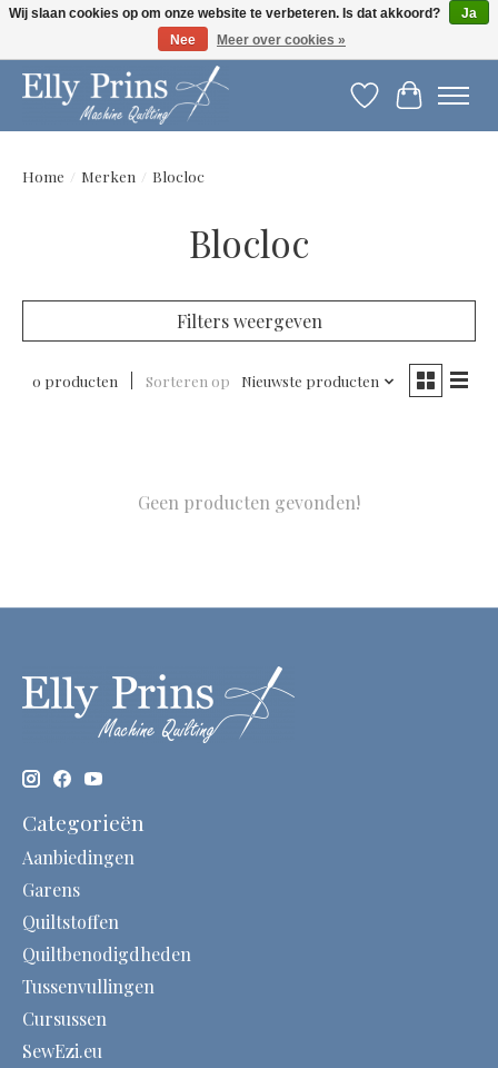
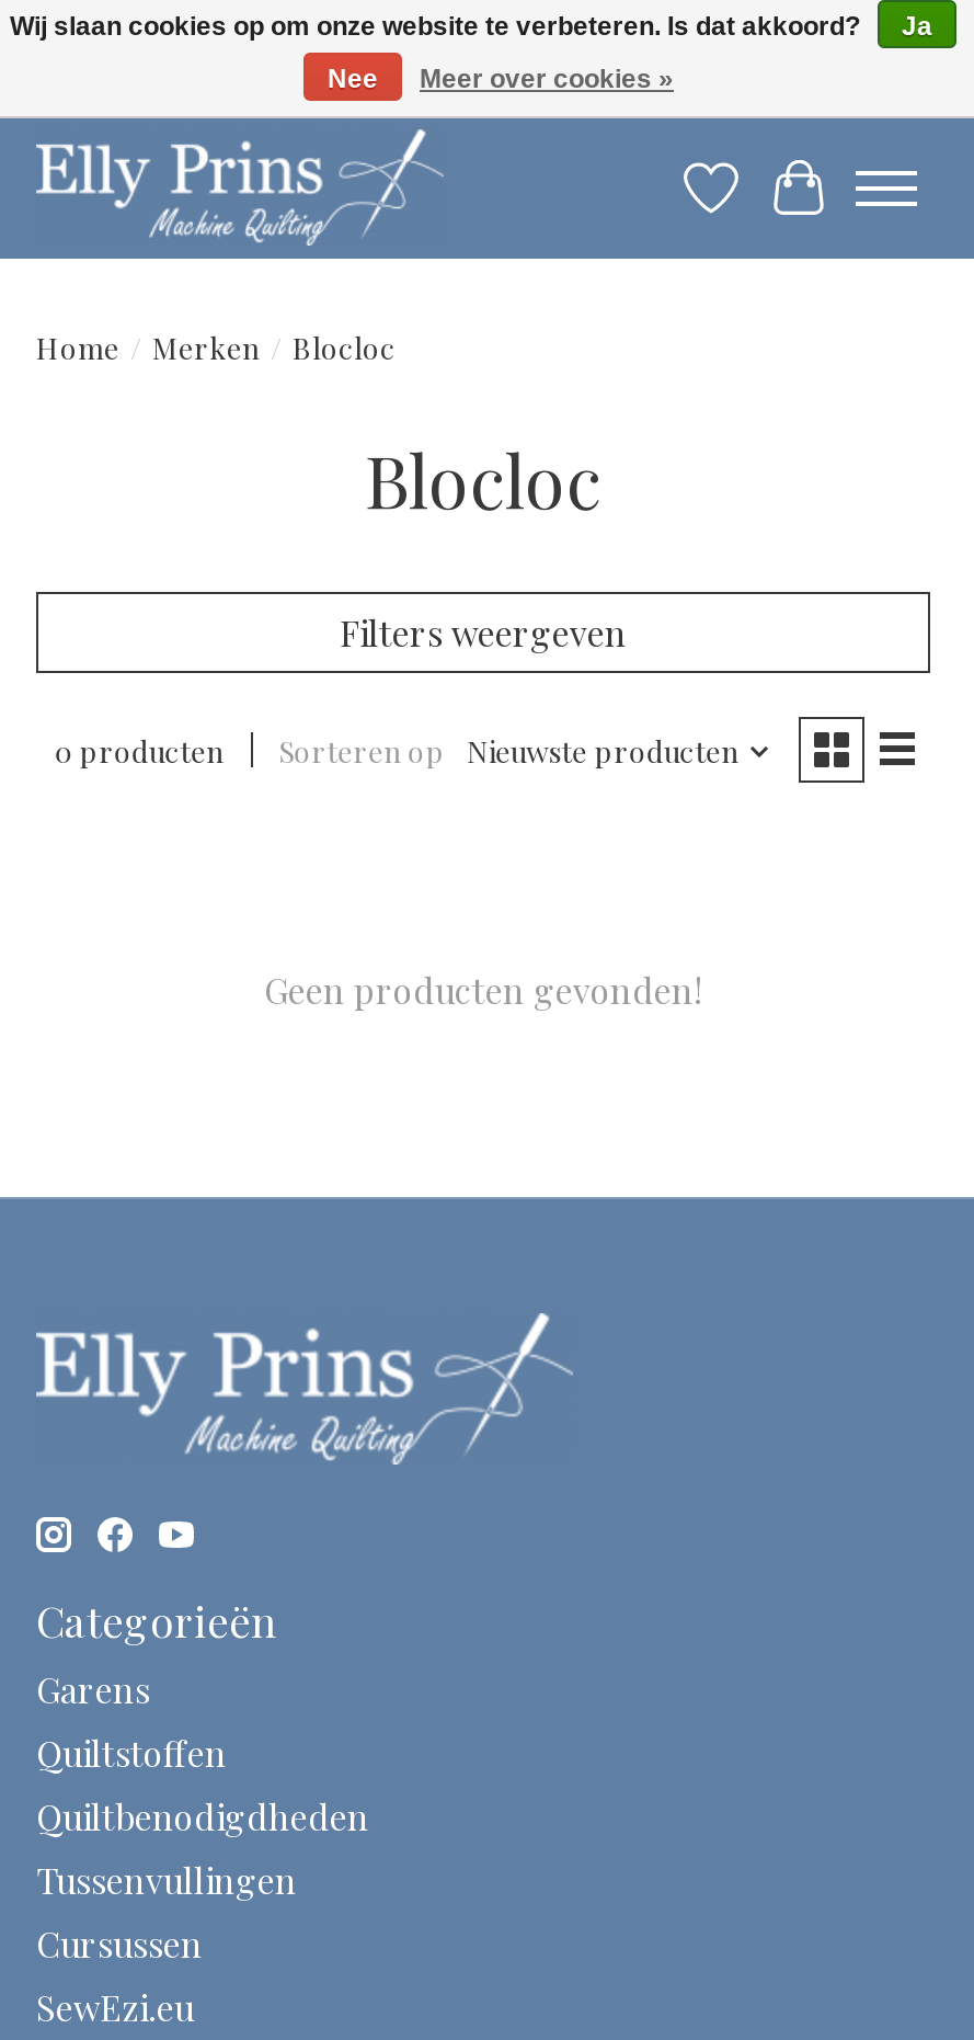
- Aanbiedingen
